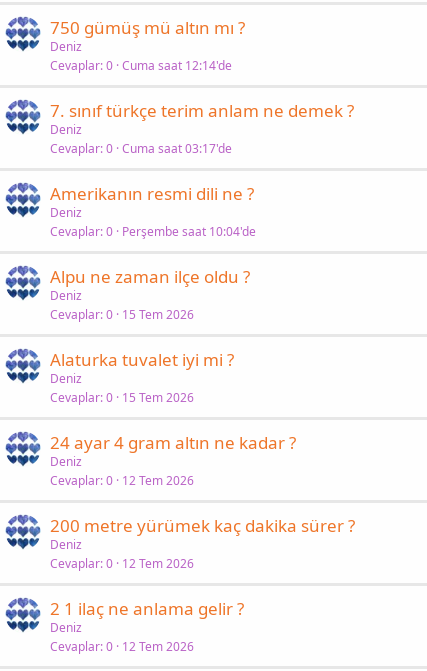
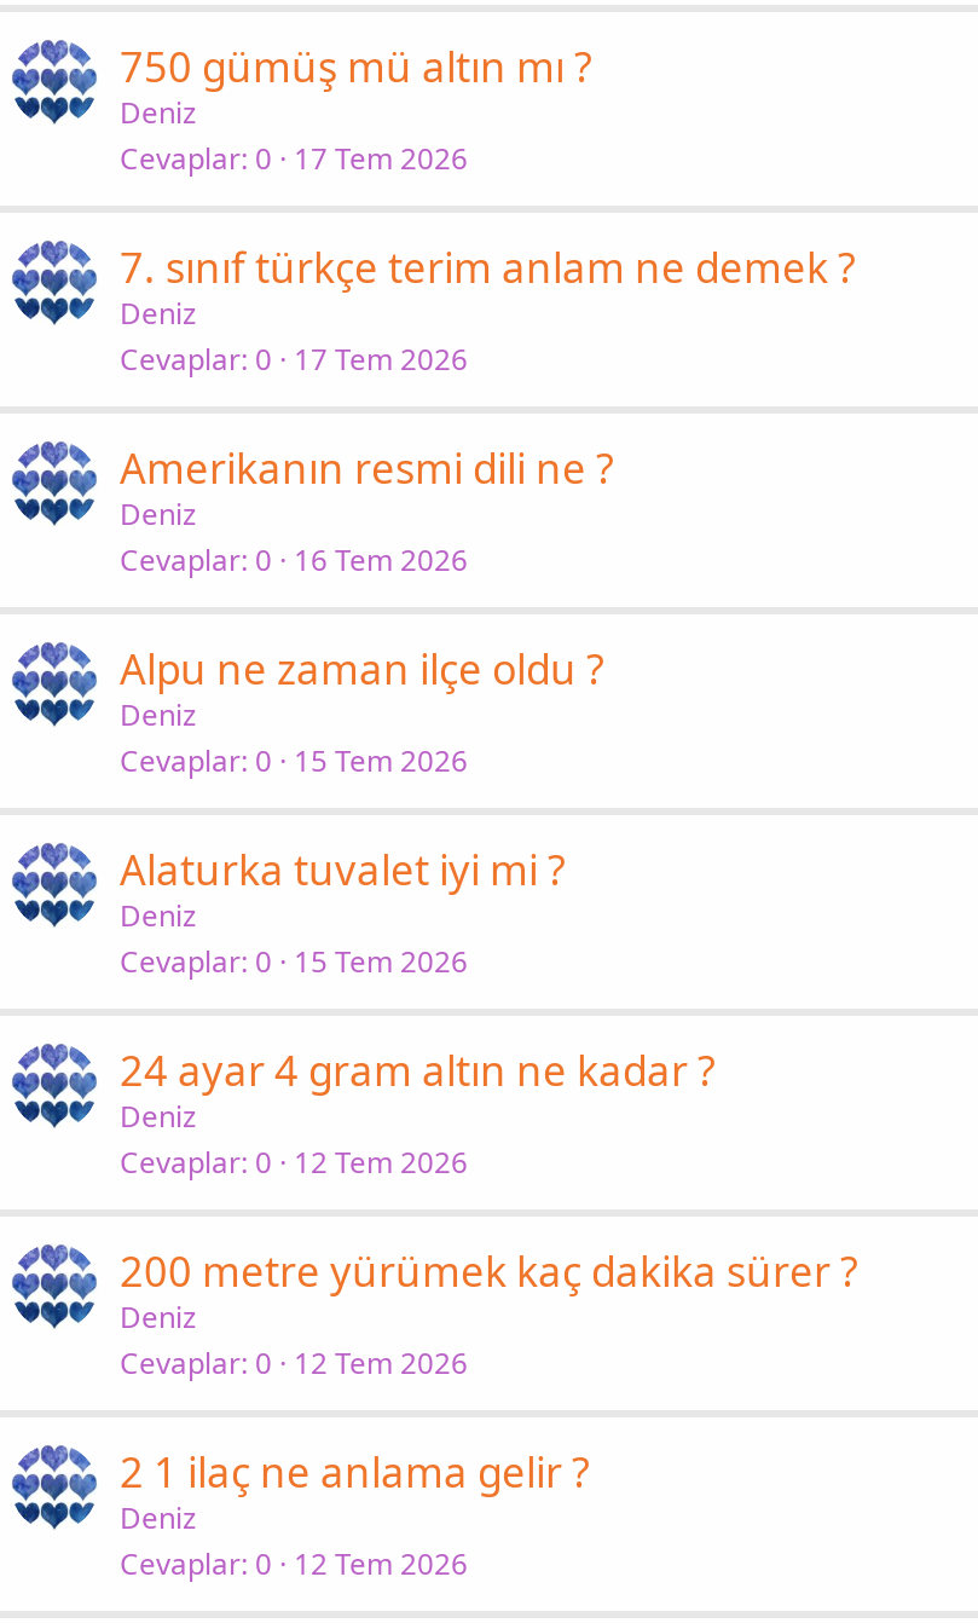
- Cevaplar 0 Cuma saat 12:14'de
+ Cevaplar 0 17 Tem 2026

- Cevaplar 0 Cuma saat 03:17'de
+ Cevaplar 0 17 Tem 2026

- Cevaplar 0 Perşembe saat 10:04'de
+ Cevaplar 0 16 Tem 2026
